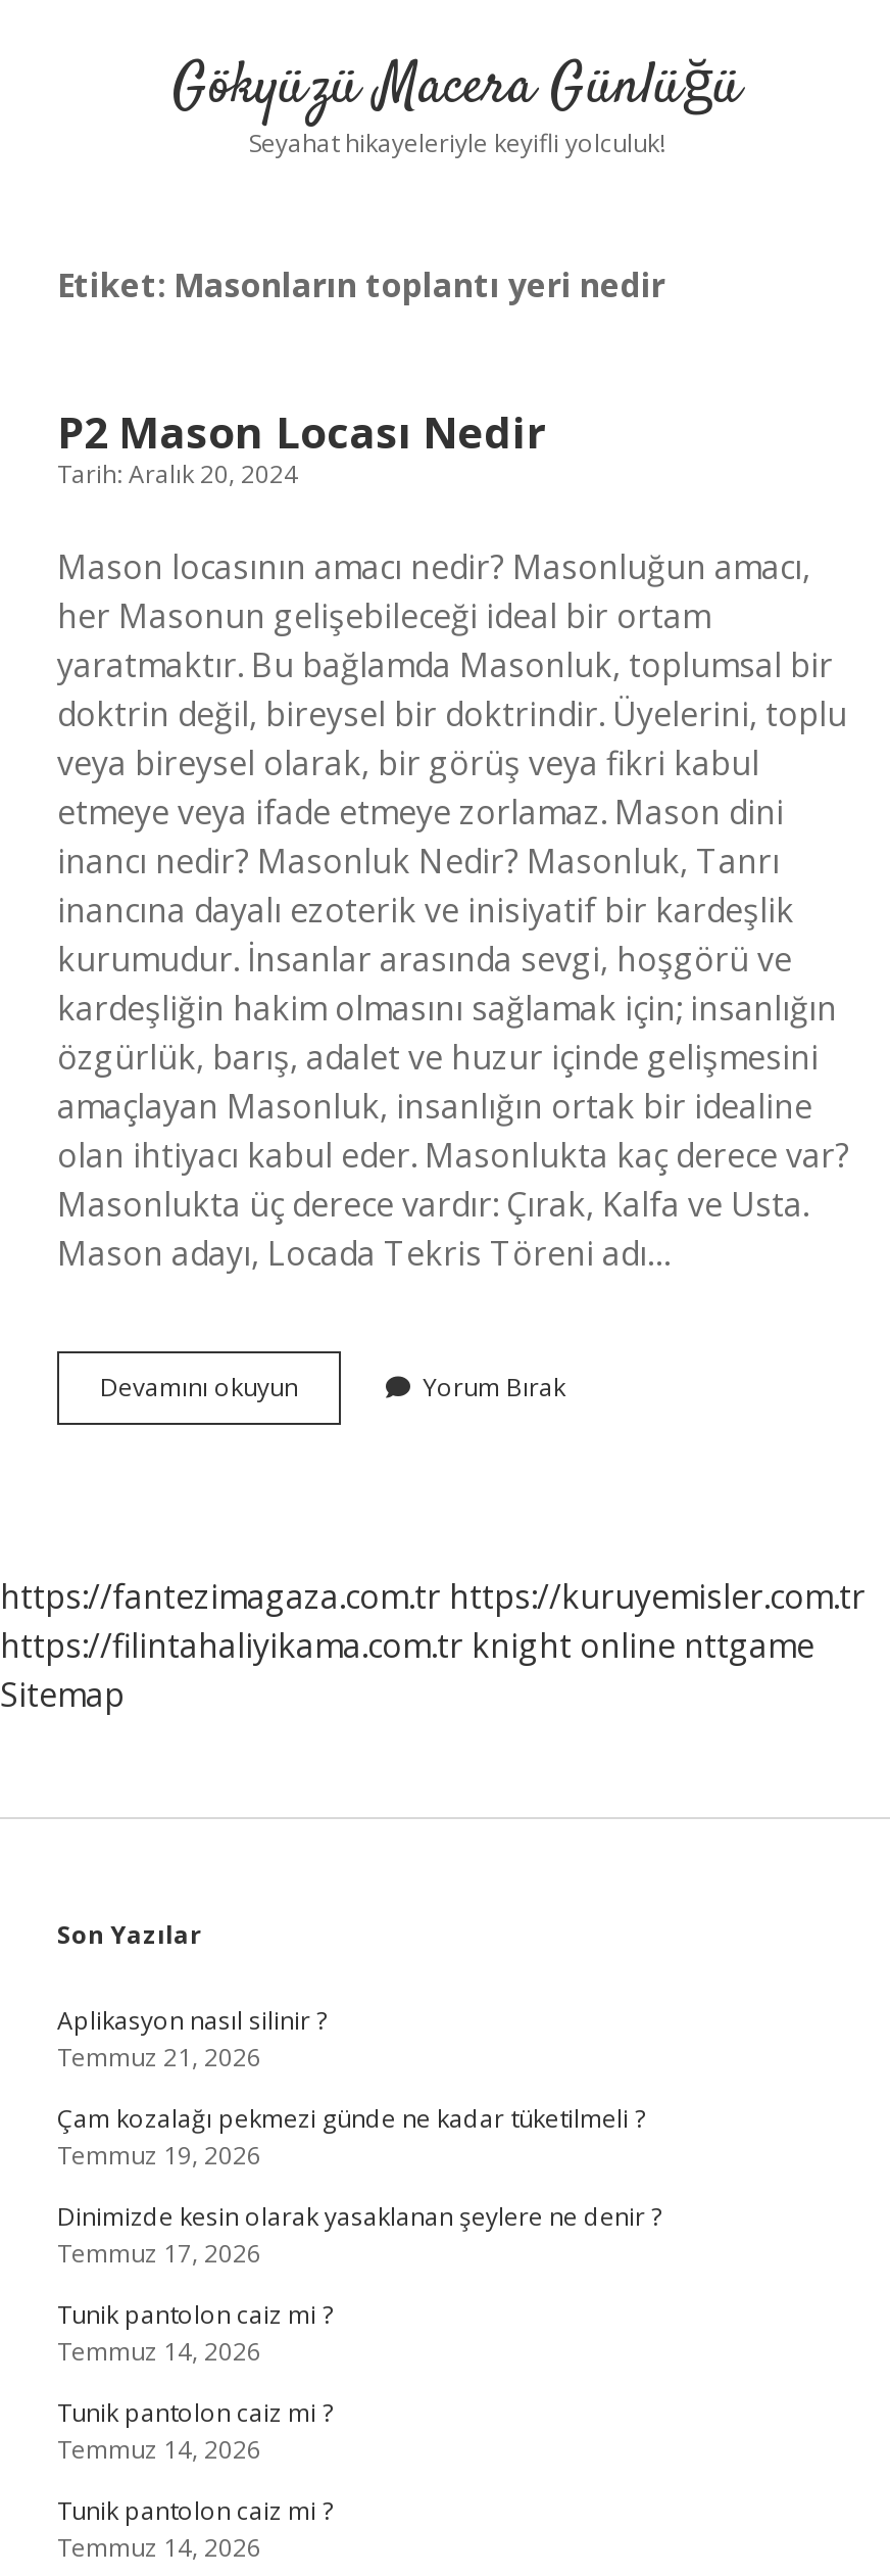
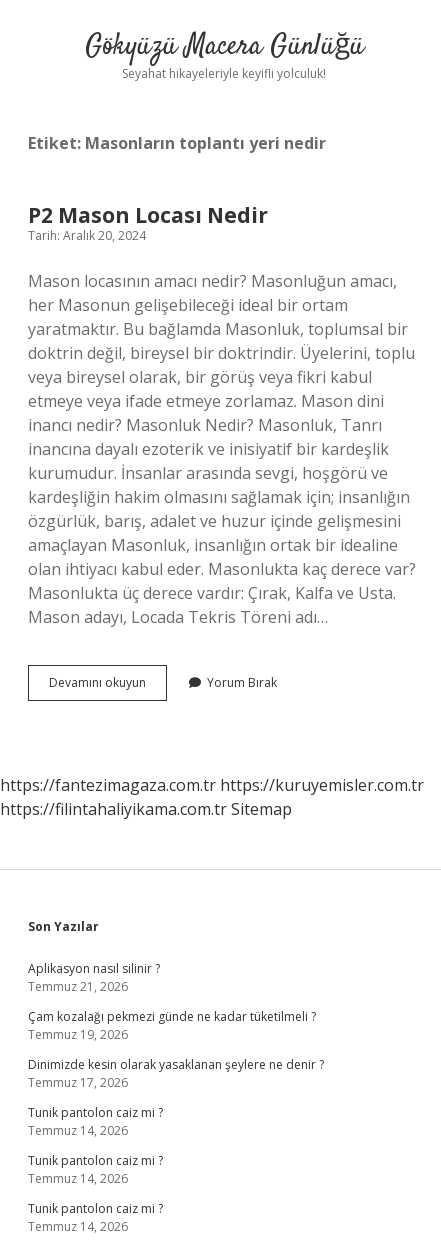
- https://filintahaliyikama.com.tr knight online nttgame
- Sitemap
+ https://filintahaliyikama.com.tr Sitemap
